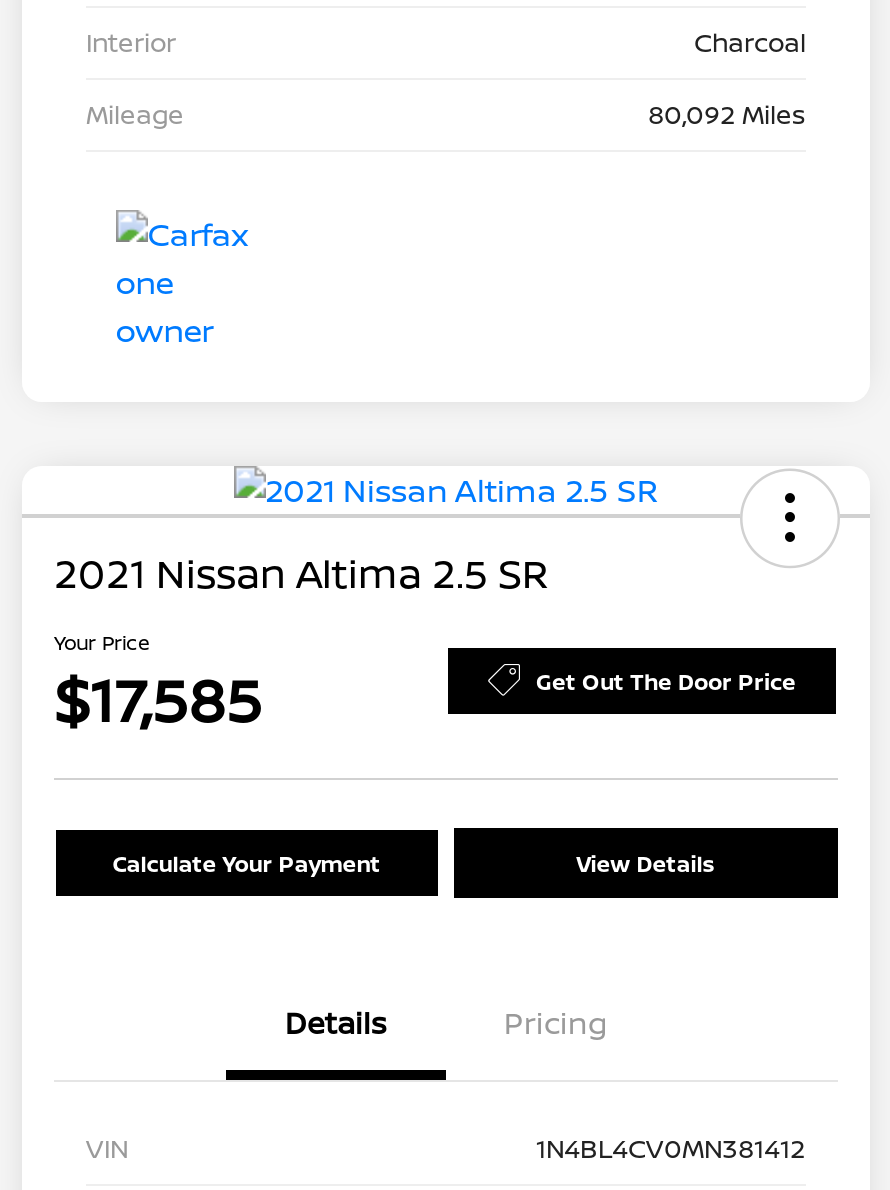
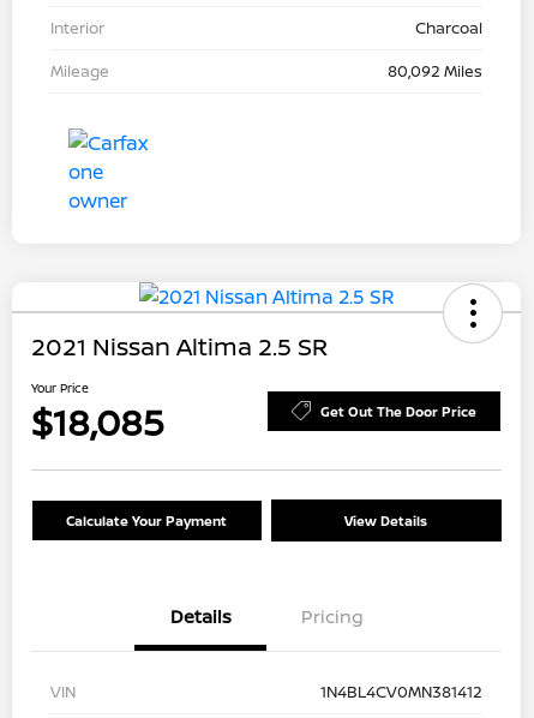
- $17,585
+ $18,085
